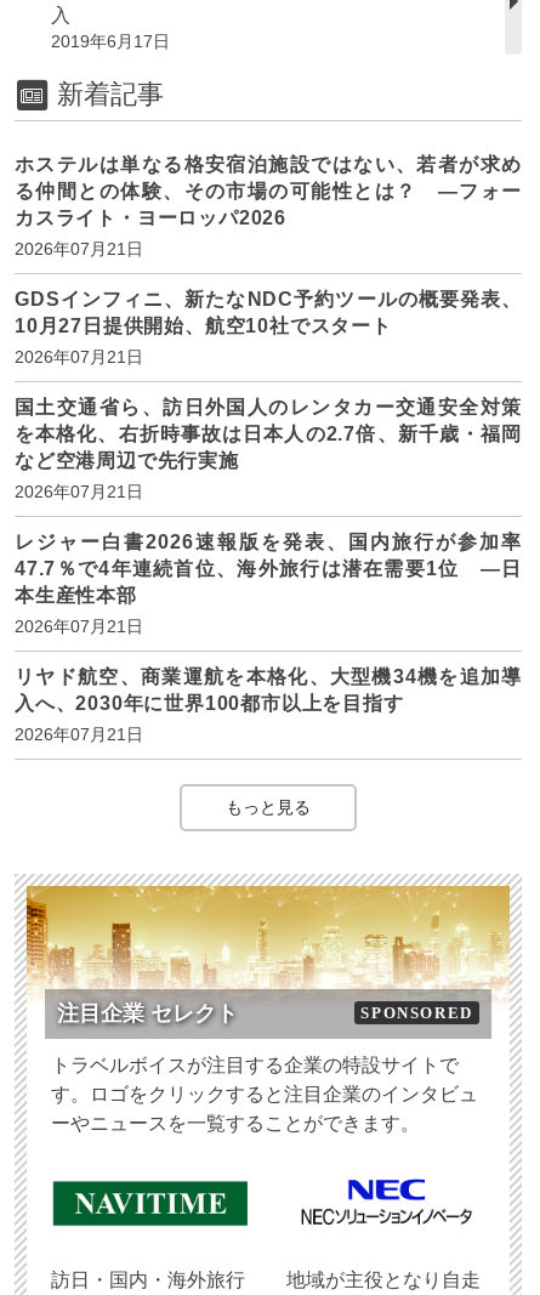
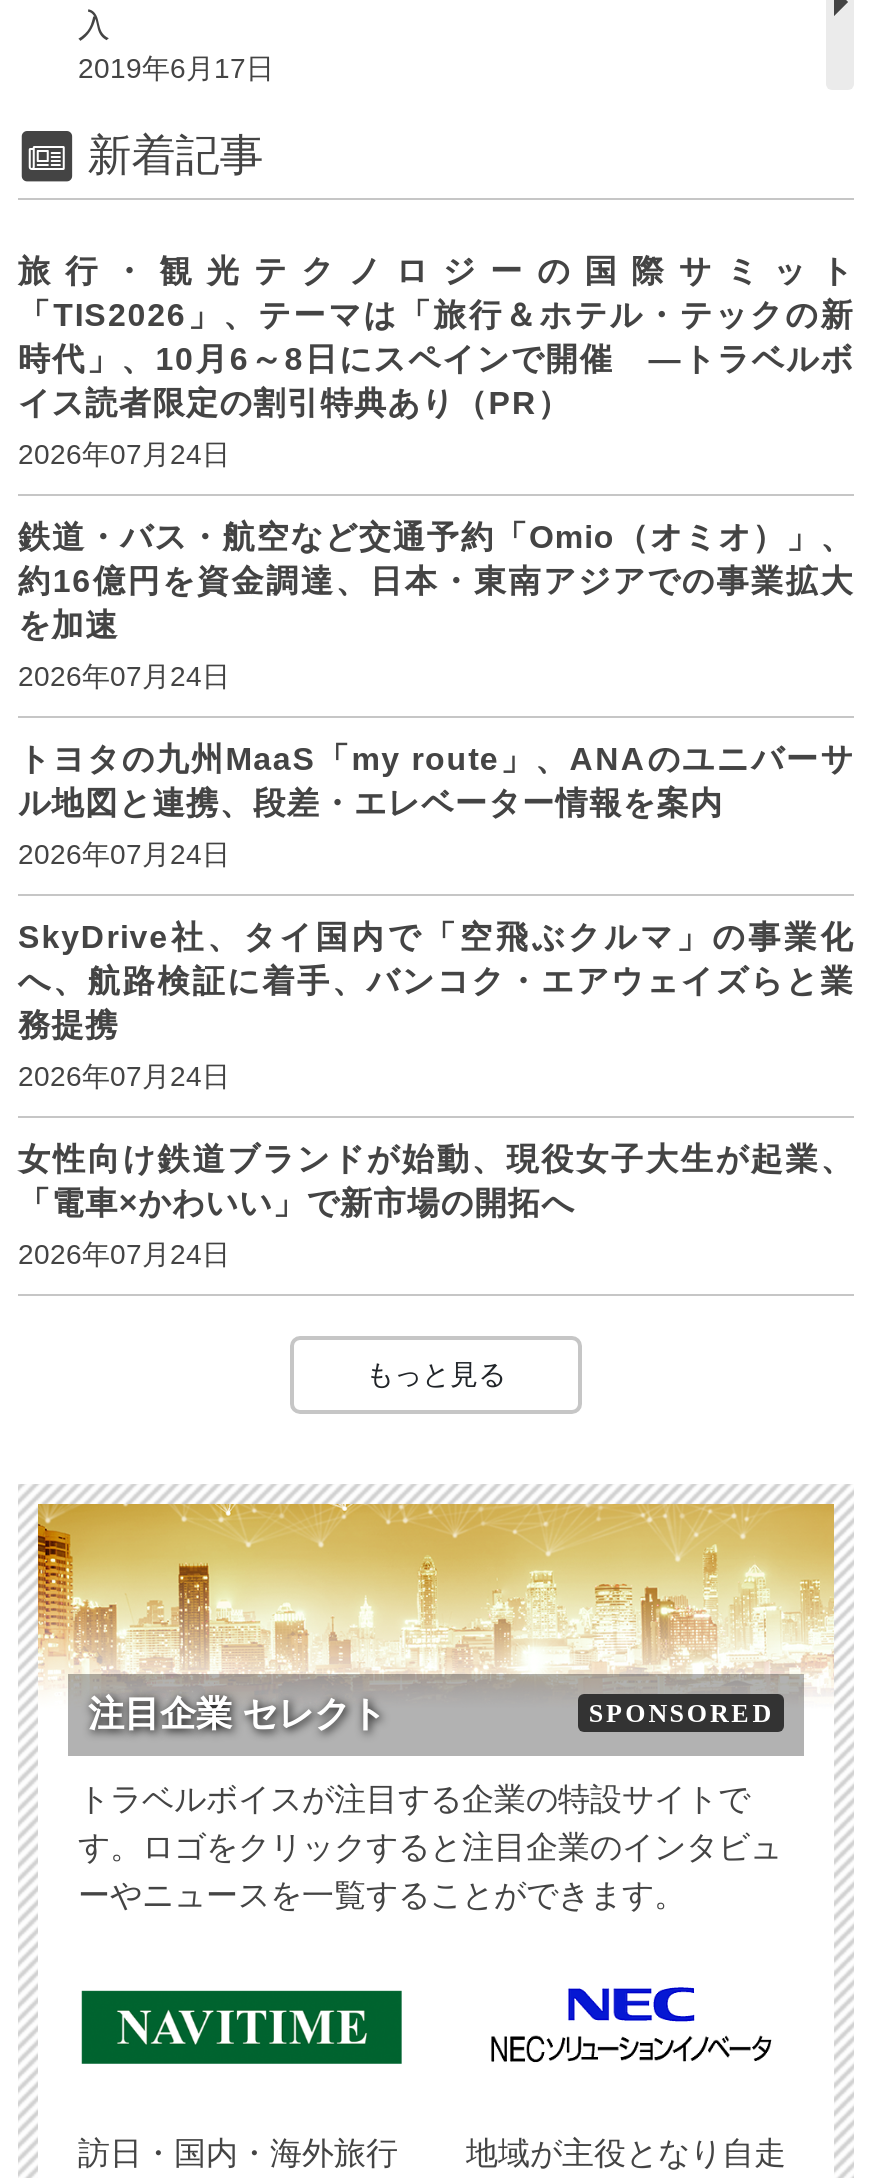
- ホステルは単なる格安宿泊施設ではない、若者が求め
- る仲間との体験、その市場の可能性とは？ ―フォー
- カスライト・ヨーロッパ2026
+ 旅行・観光テクノロジーの国際サミット
+ 「TIS2026」、テーマは「旅行＆ホテル・テックの新
+ 時代」、10月6～8日にスペインで開催 ―トラベルボ
+ イス読者限定の割引特典あり（PR）

- 2026年07月21日
+ 2026年07月24日

- GDSインフィニ、新たなNDC予約ツールの概要発表、
- 10月27日提供開始、航空10社でスタート
+ 鉄道・バス・航空など交通予約「Omio（オミオ）」、
+ 約16億円を資金調達、日本・東南アジアでの事業拡大
+ を加速

- 2026年07月21日
+ 2026年07月24日

- 国土交通省ら、訪日外国人のレンタカー交通安全対策
- を本格化、右折時事故は日本人の2.7倍、新千歳・福岡
- など空港周辺で先行実施
+ トヨタの九州MaaS「my route」、ANAのユニバーサ
+ ル地図と連携、段差・エレベーター情報を案内

- 2026年07月21日
+ 2026年07月24日

- レジャー白書2026速報版を発表、国内旅行が参加率
- 47.7％で4年連続首位、海外旅行は潜在需要1位 ―日
- 本生産性本部
+ SkyDrive社、タイ国内で「空飛ぶクルマ」の事業化
+ へ、航路検証に着手、バンコク・エアウェイズらと業
+ 務提携

- 2026年07月21日
+ 2026年07月24日

- リヤド航空、商業運航を本格化、大型機34機を追加導
- 入へ、2030年に世界100都市以上を目指す
+ 女性向け鉄道ブランドが始動、現役女子大生が起業、
+ 「電車×かわいい」で新市場の開拓へ

- 2026年07月21日
+ 2026年07月24日
